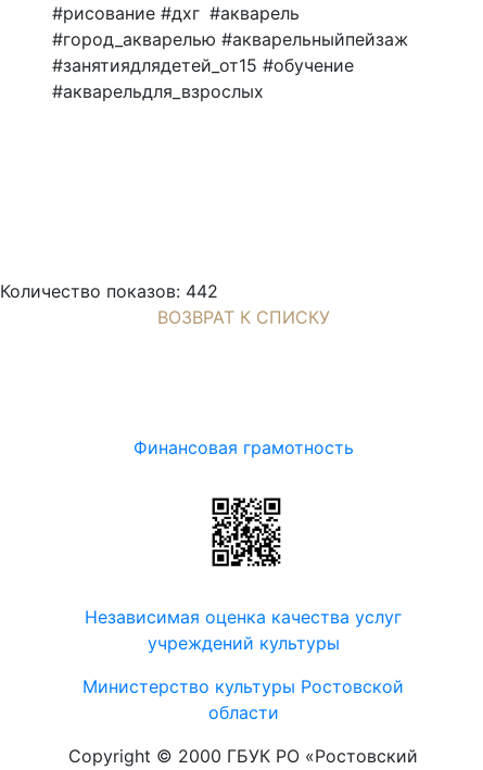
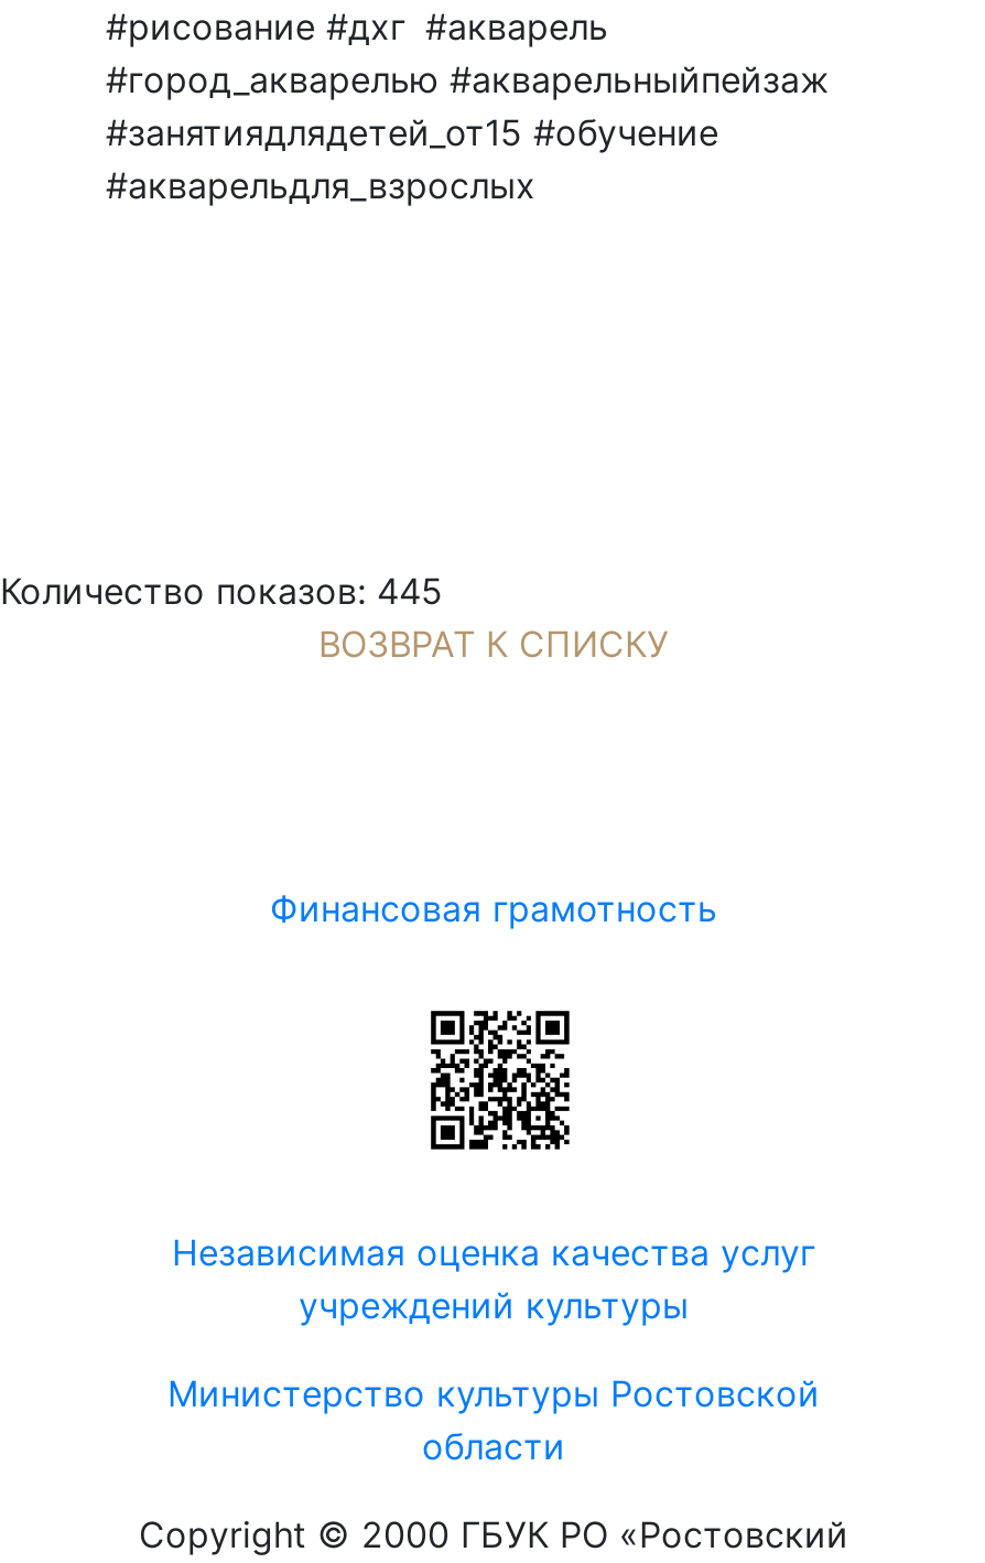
- Количество показов: 442
+ Количество показов: 445
